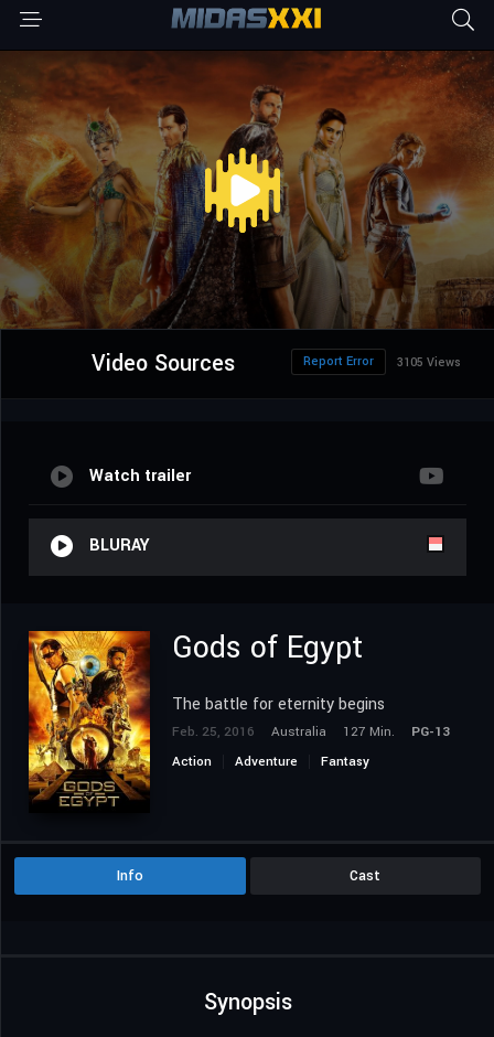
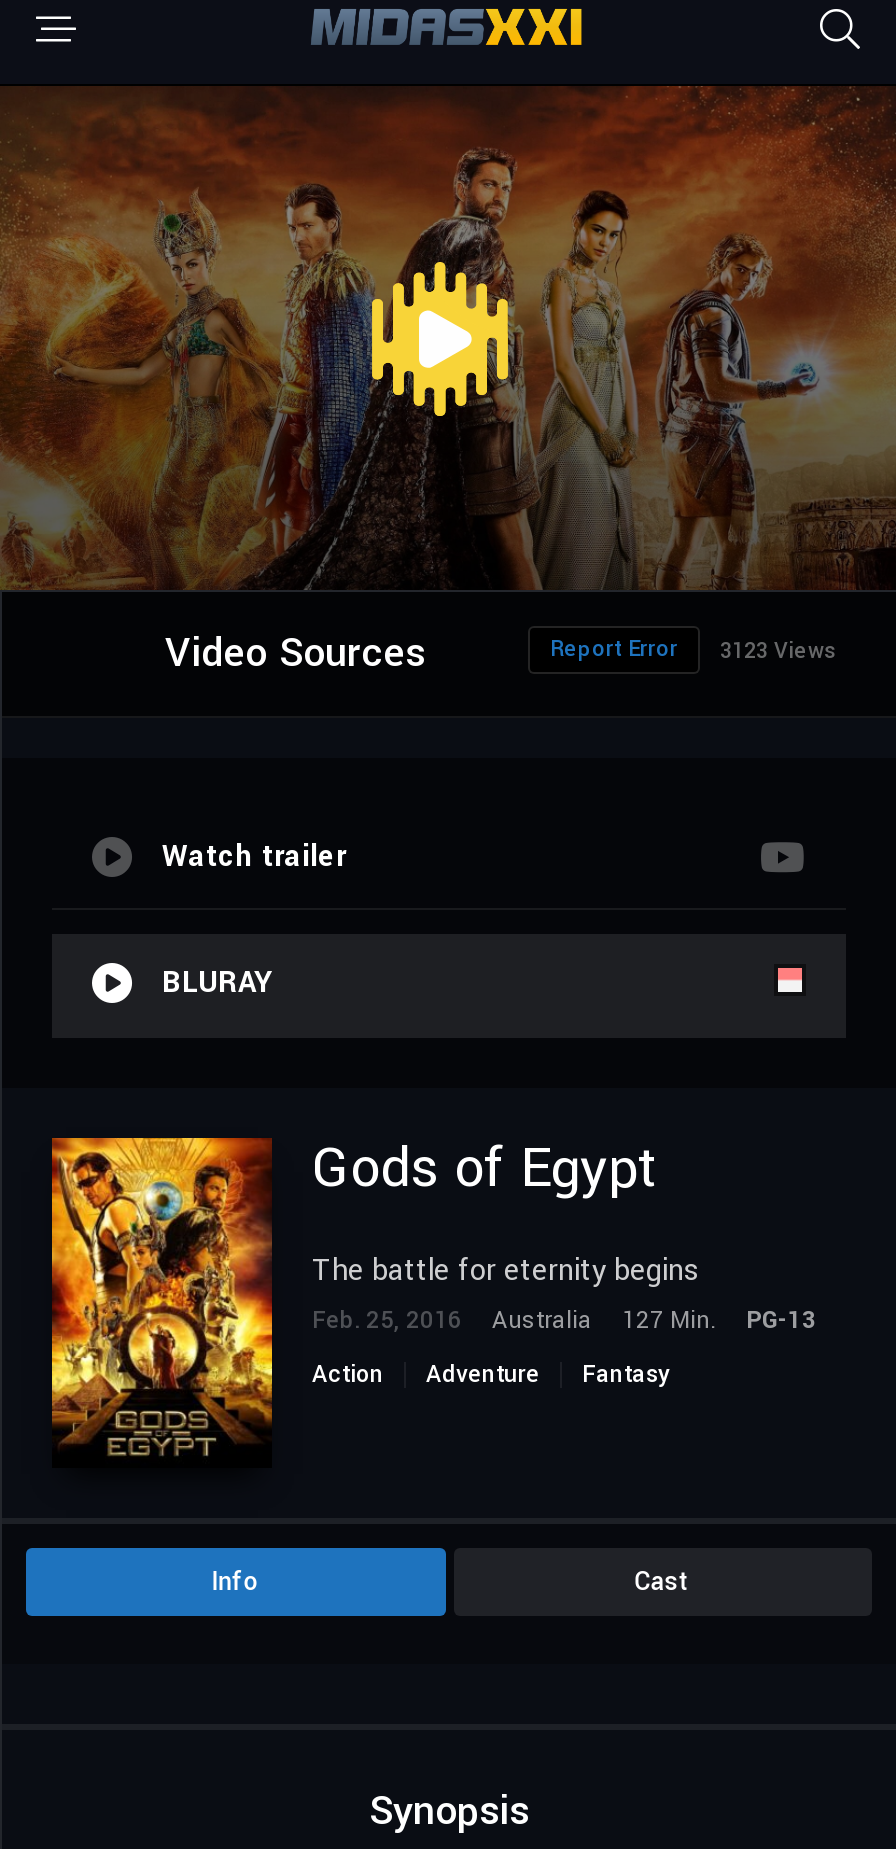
- Report Error 3105 Views
+ Report Error 3123 Views
